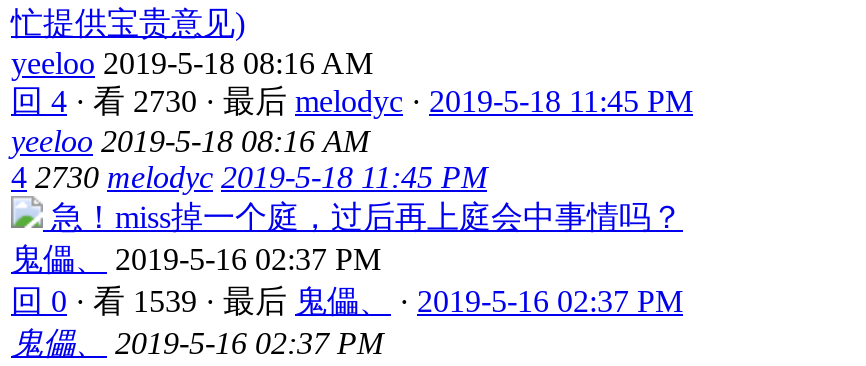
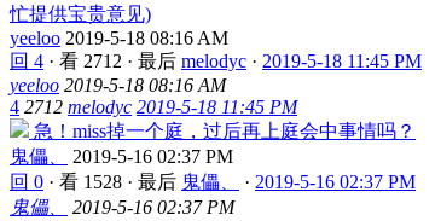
- 回 4 · 看 2730 · 最后melodyc · 2019-5-18 11:45 PM
+ 回 4 · 看 2712 · 最后melodyc · 2019-5-18 11:45 PM

- 4 2730 melodyc 2019-5-18 11:45 PM
+ 4 2712 melodyc 2019-5-18 11:45 PM

- 回 0 · 看 1539 · 最后鬼儡、· 2019-5-16 02:37 PM
+ 回 0 · 看 1528 · 最后鬼儡、· 2019-5-16 02:37 PM
